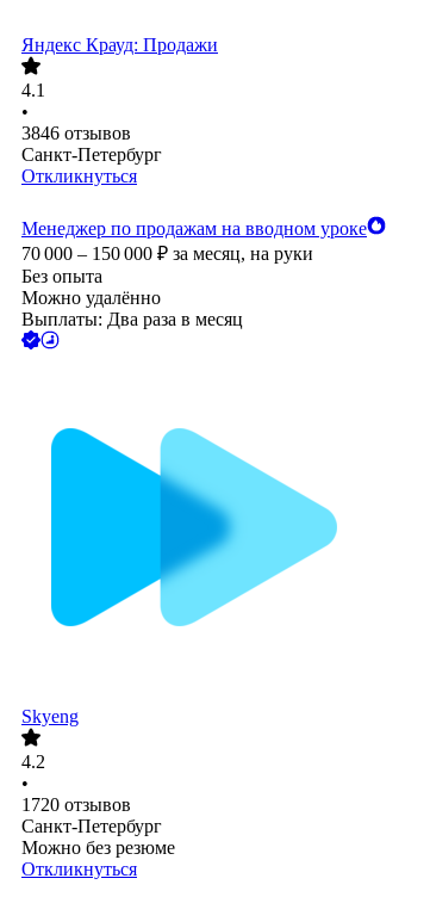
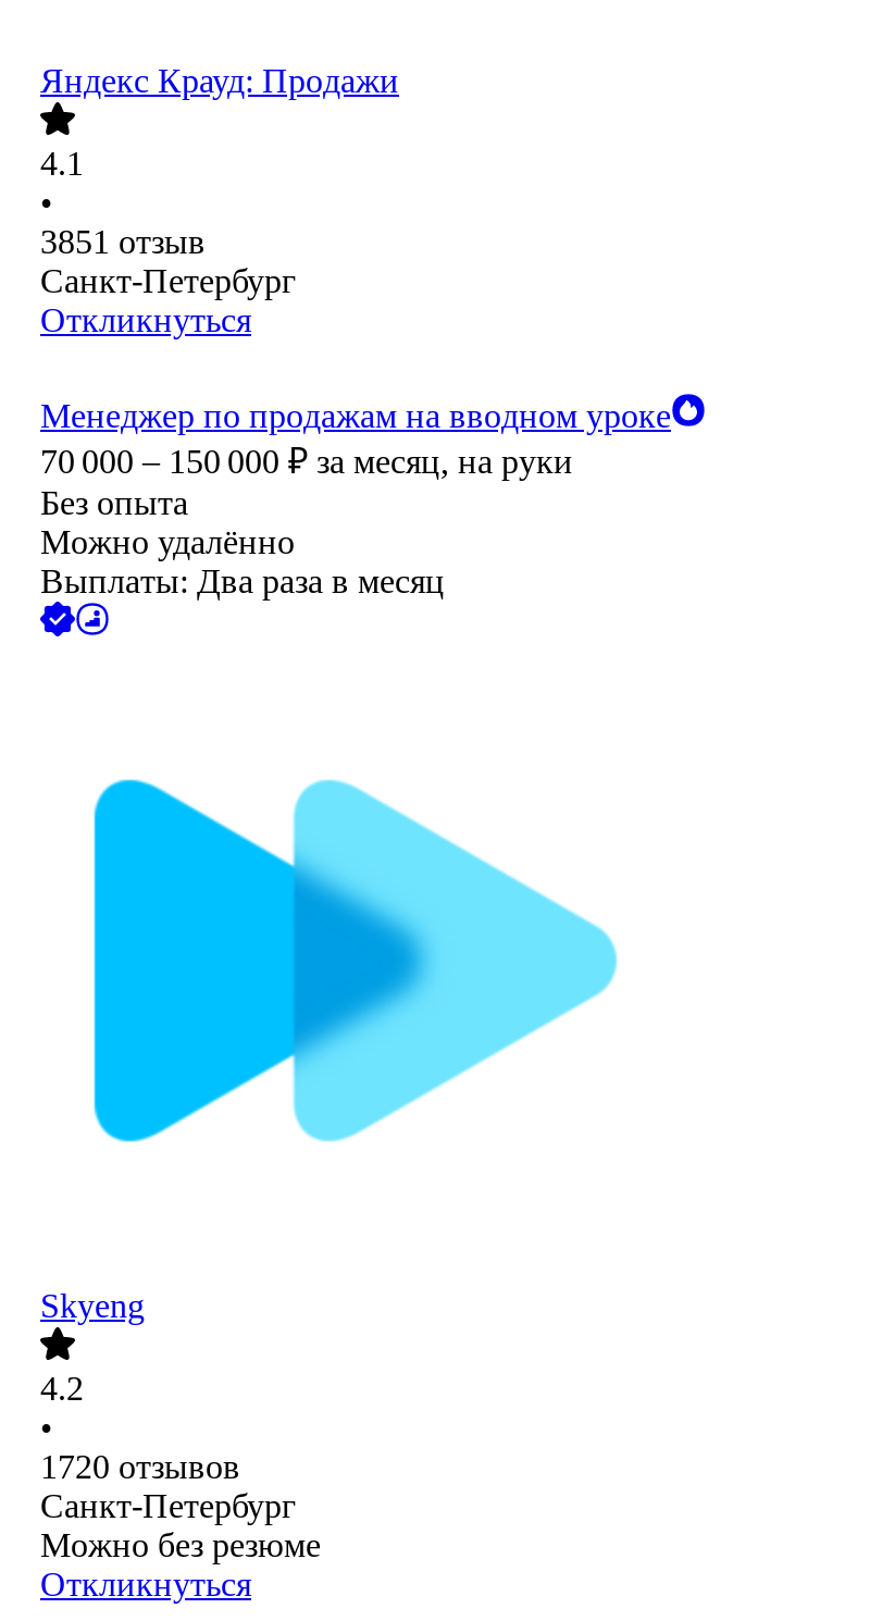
- 3846 отзывов
+ 3851 отзыв
